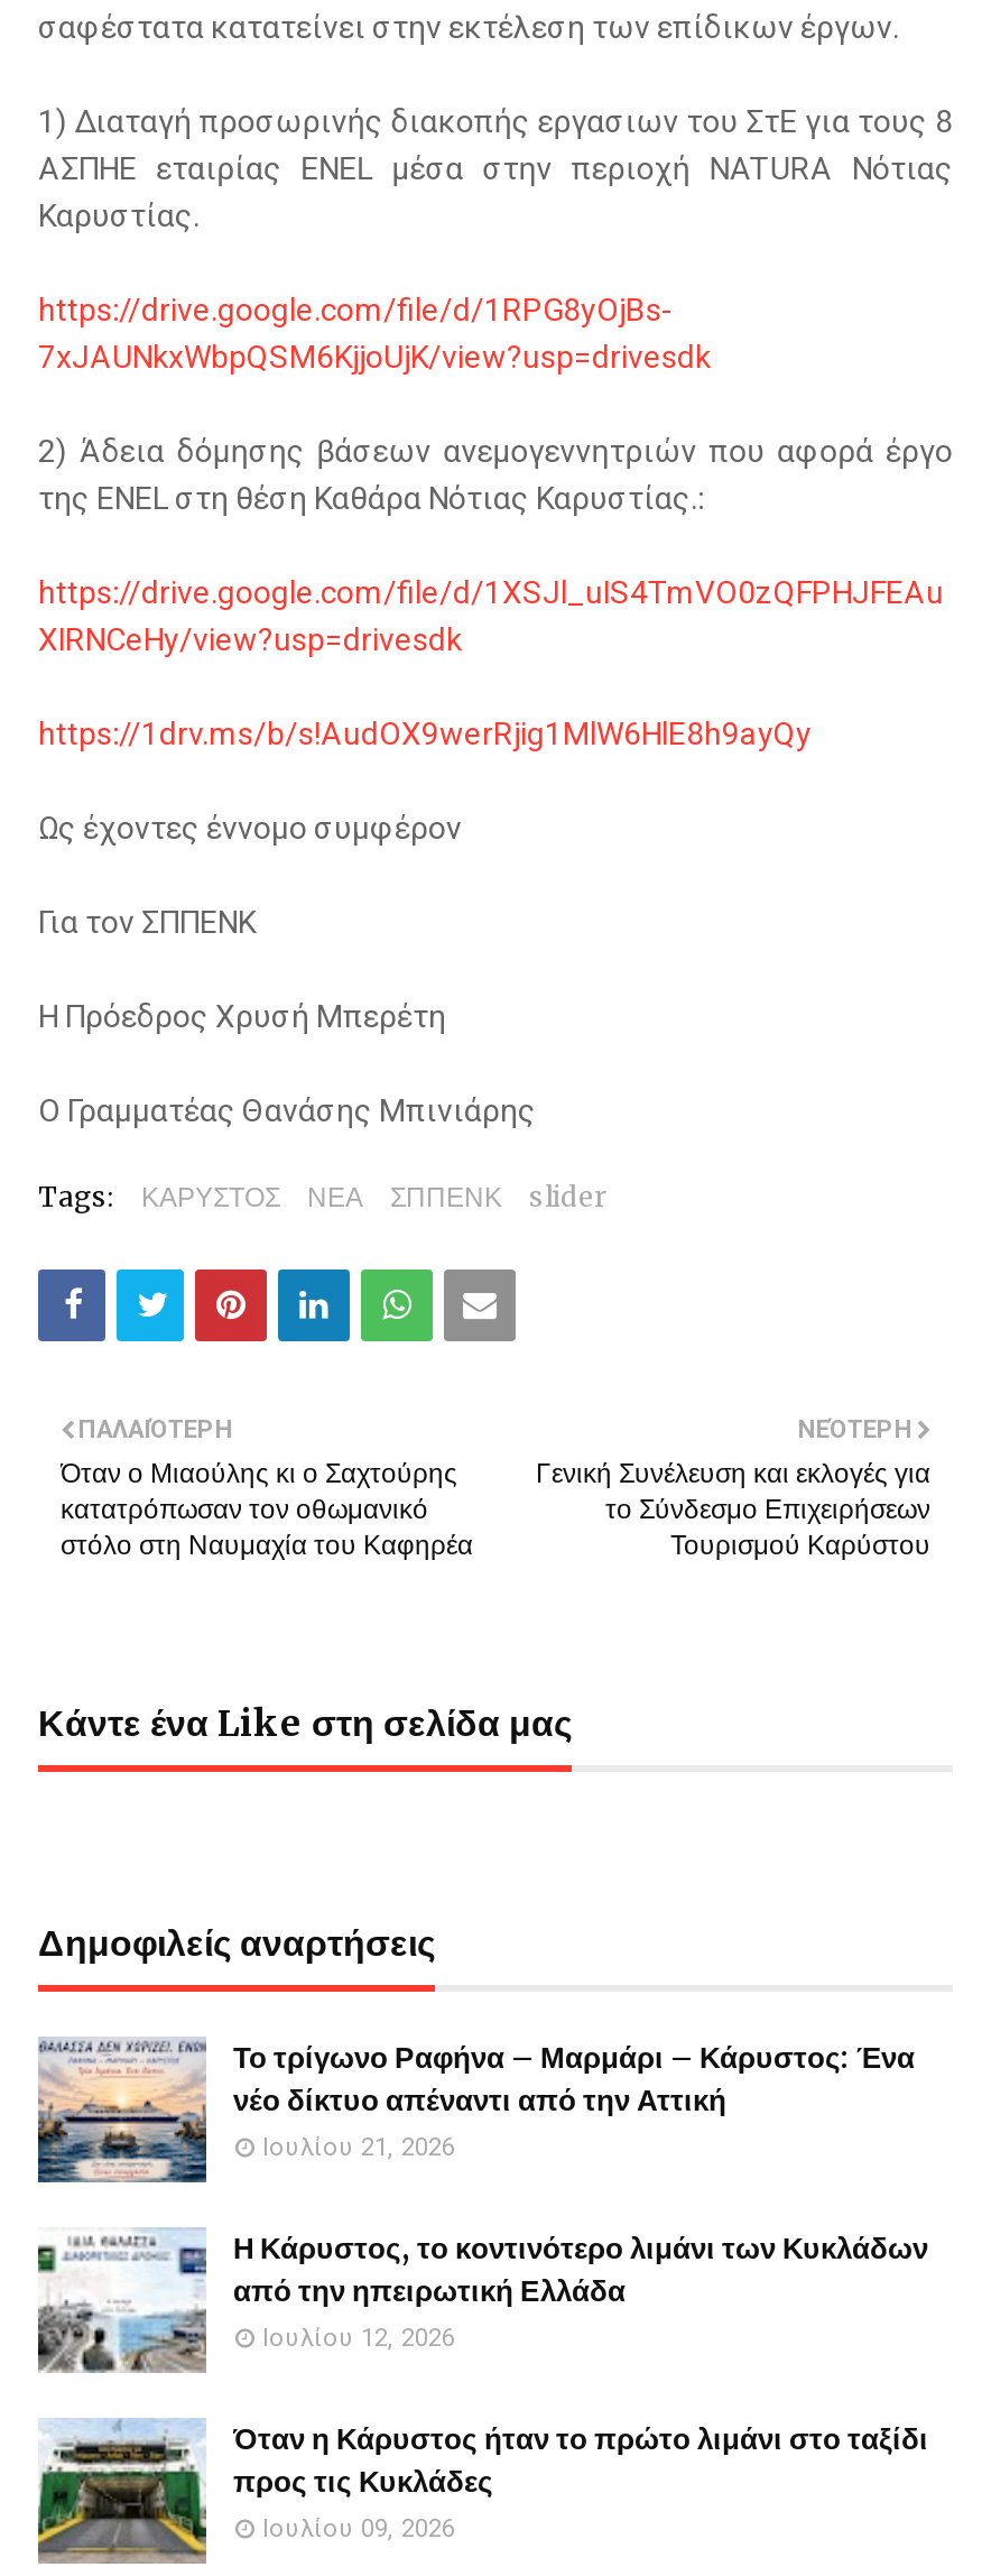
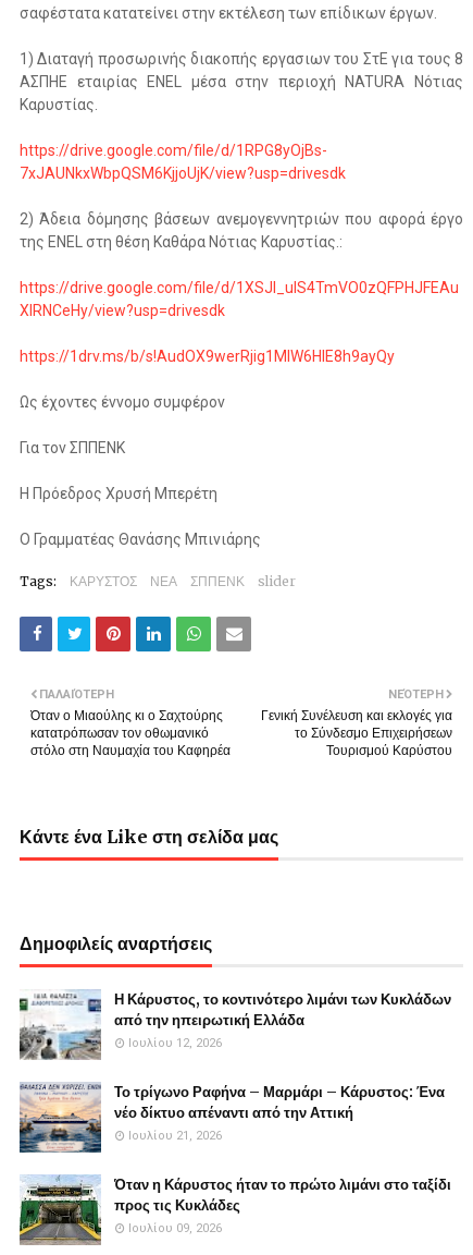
moved down: [image] | Το τρίγωνο Ραφήνα – Μαρμάρι – Κάρυστος: Ένα | νέο δίκτυο απέναντι από την Αττική | Ιουλίου 21, 2026

moved up: [image] | Η Κάρυστος, το κοντινότερο λιμάνι των Κυκλάδων | από την ηπειρωτική Ελλάδα | Ιουλίου 12, 2026
